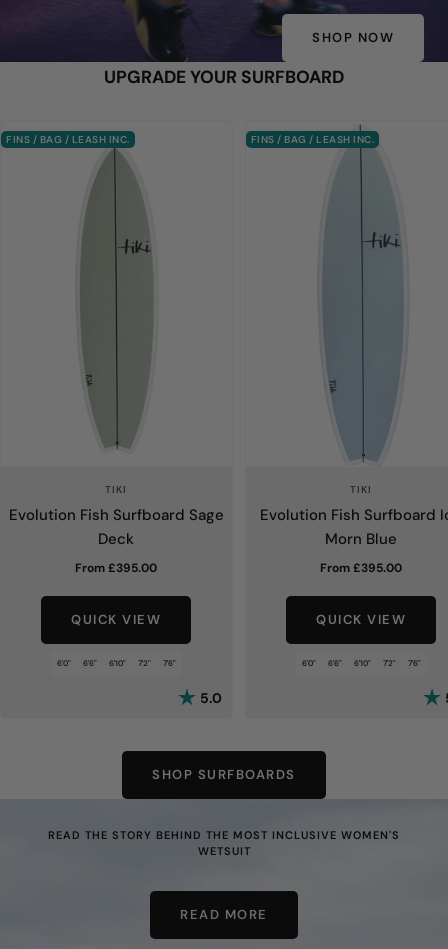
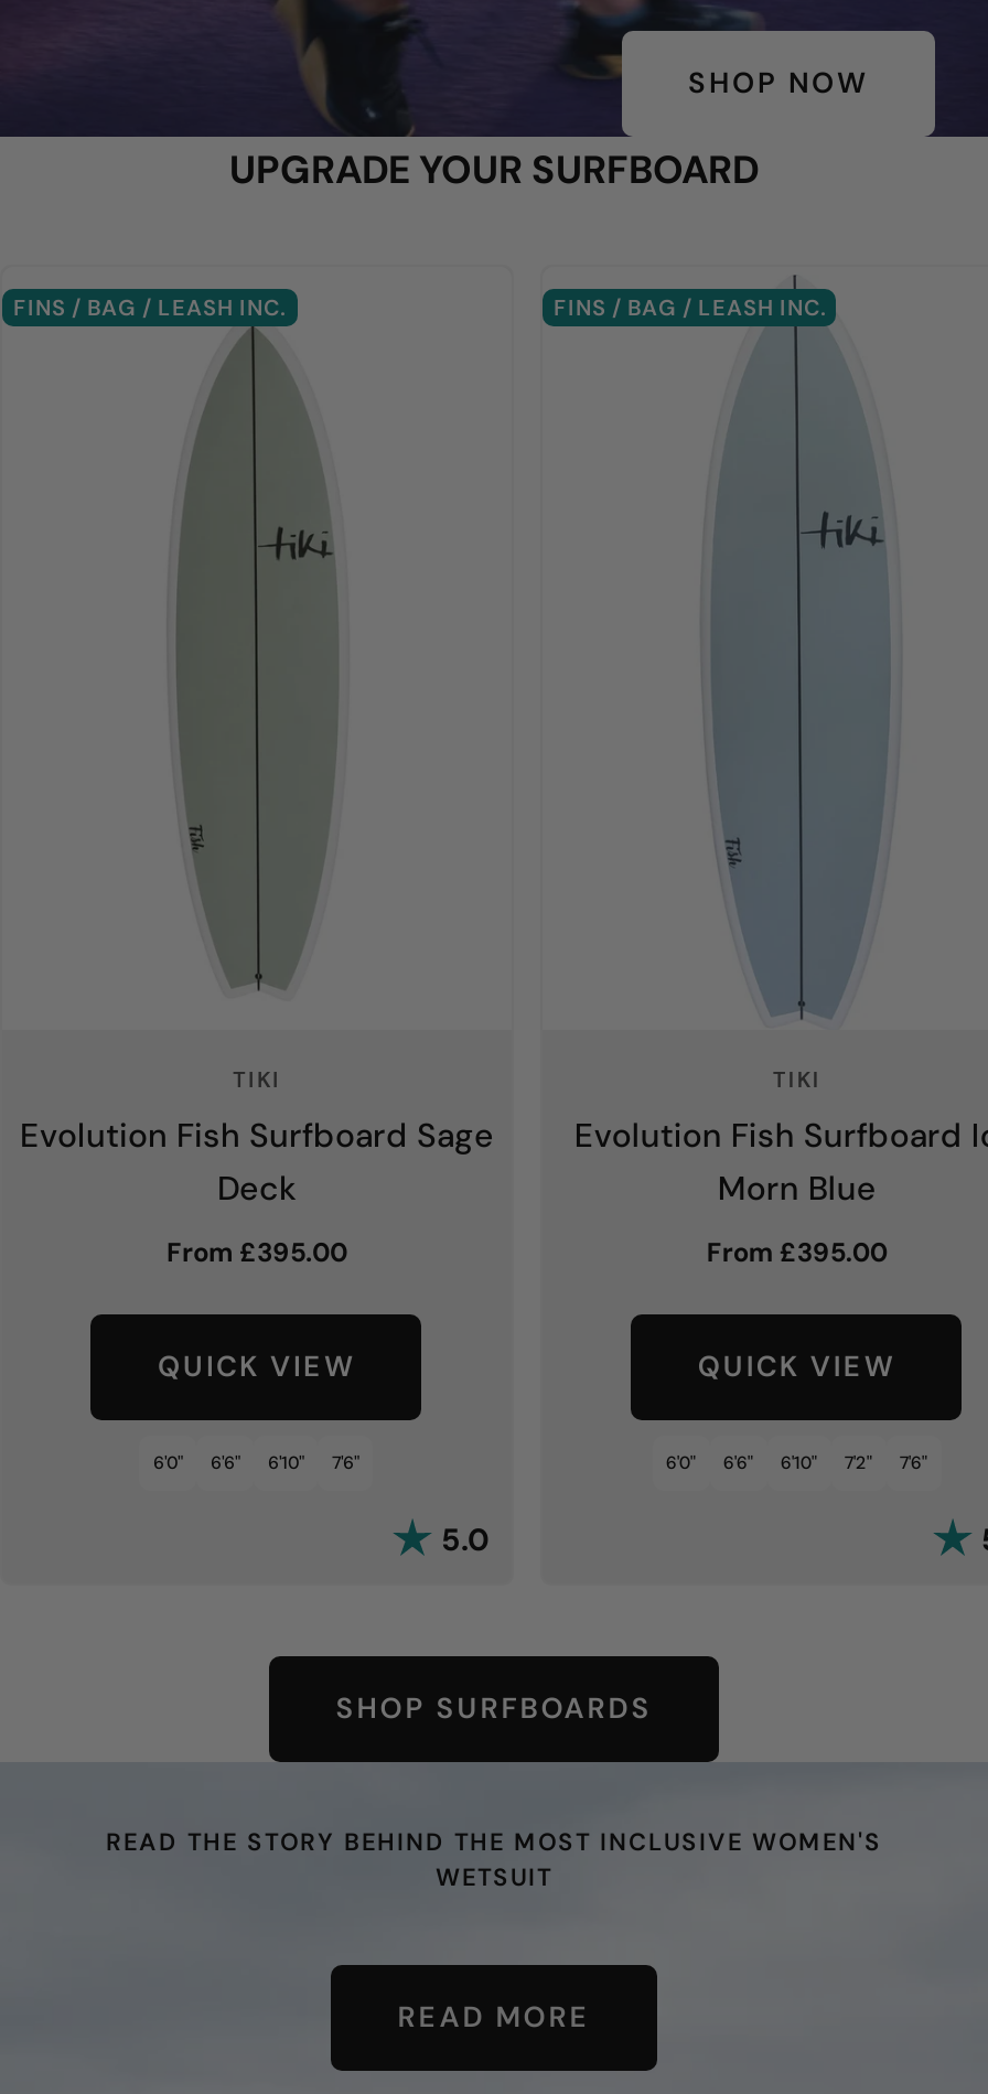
- 7'2"
